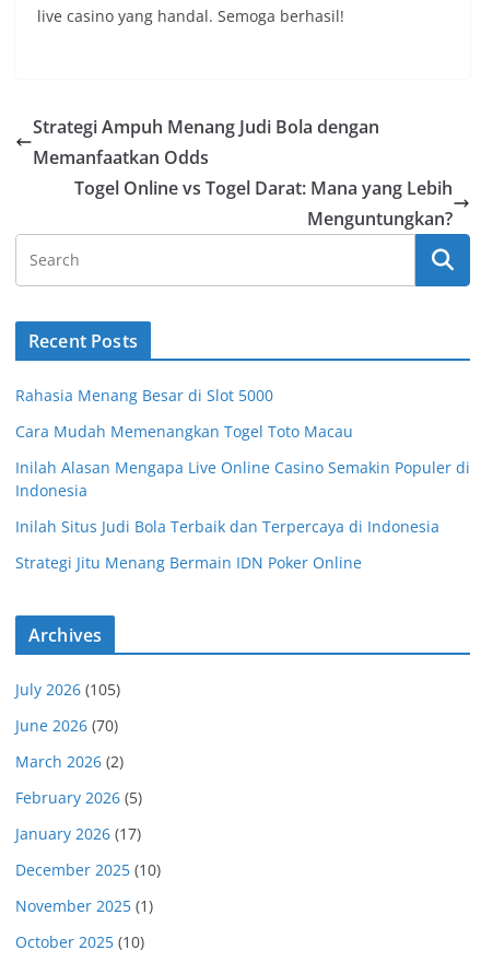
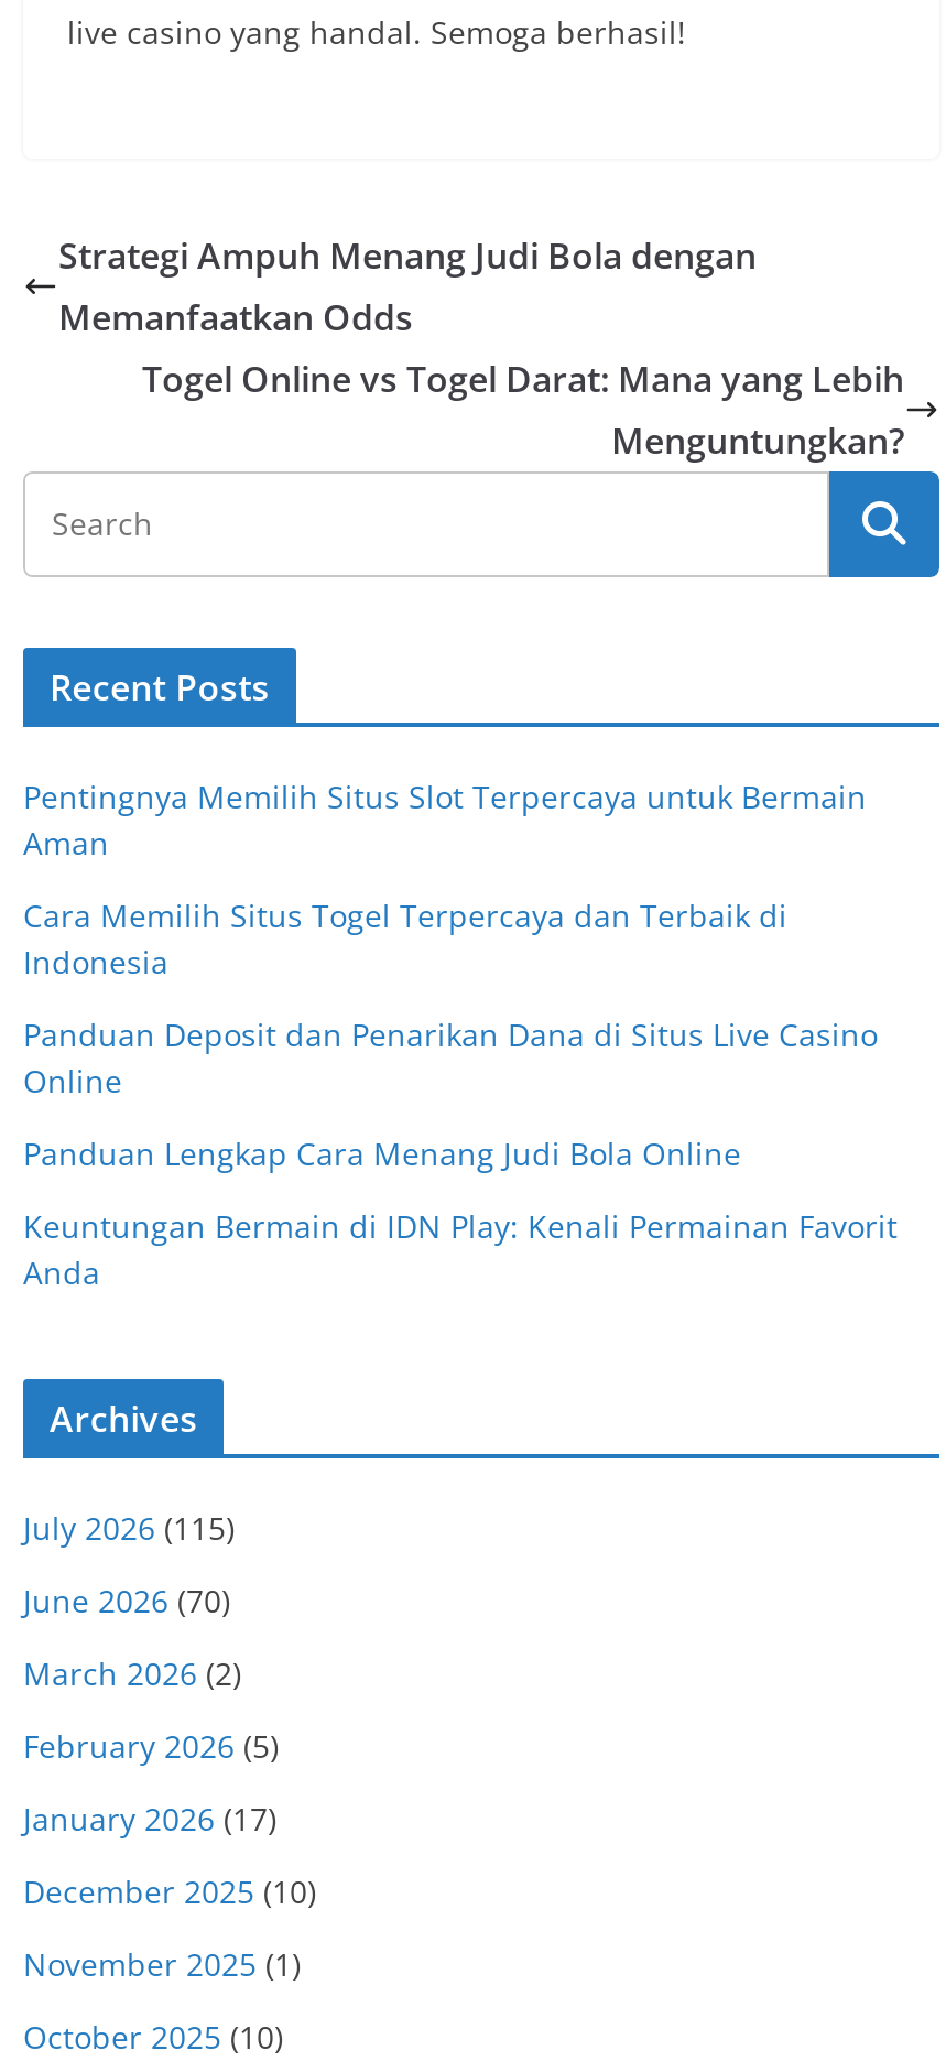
- Rahasia Menang Besar di Slot 5000
- Cara Mudah Memenangkan Togel Toto Macau
- Inilah Alasan Mengapa Live Online Casino Semakin Populer di
+ Pentingnya Memilih Situs Slot Terpercaya untuk Bermain
+ Aman
+ Cara Memilih Situs Togel Terpercaya dan Terbaik di

- Inilah Situs Judi Bola Terbaik dan Terpercaya di Indonesia
- Strategi Jitu Menang Bermain IDN Poker Online
+ Panduan Deposit dan Penarikan Dana di Situs Live Casino
+ Online
+ Panduan Lengkap Cara Menang Judi Bola Online
+ Keuntungan Bermain di IDN Play: Kenali Permainan Favorit
+ Anda

- July 2026 (105)
+ July 2026 (115)
